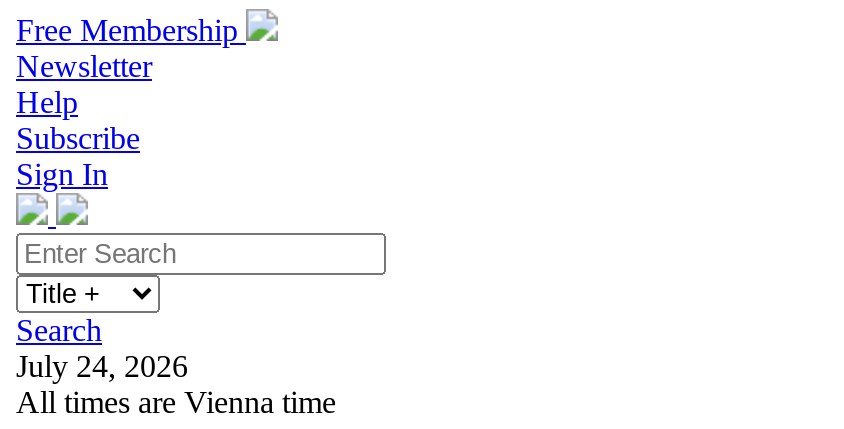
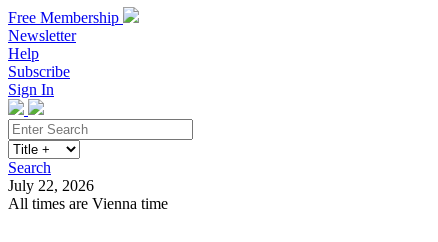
- July 24, 2026
+ July 22, 2026
